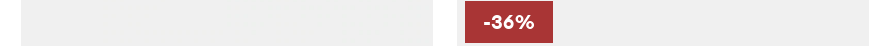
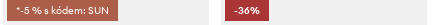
+ *-5 % s kódem: SUN
